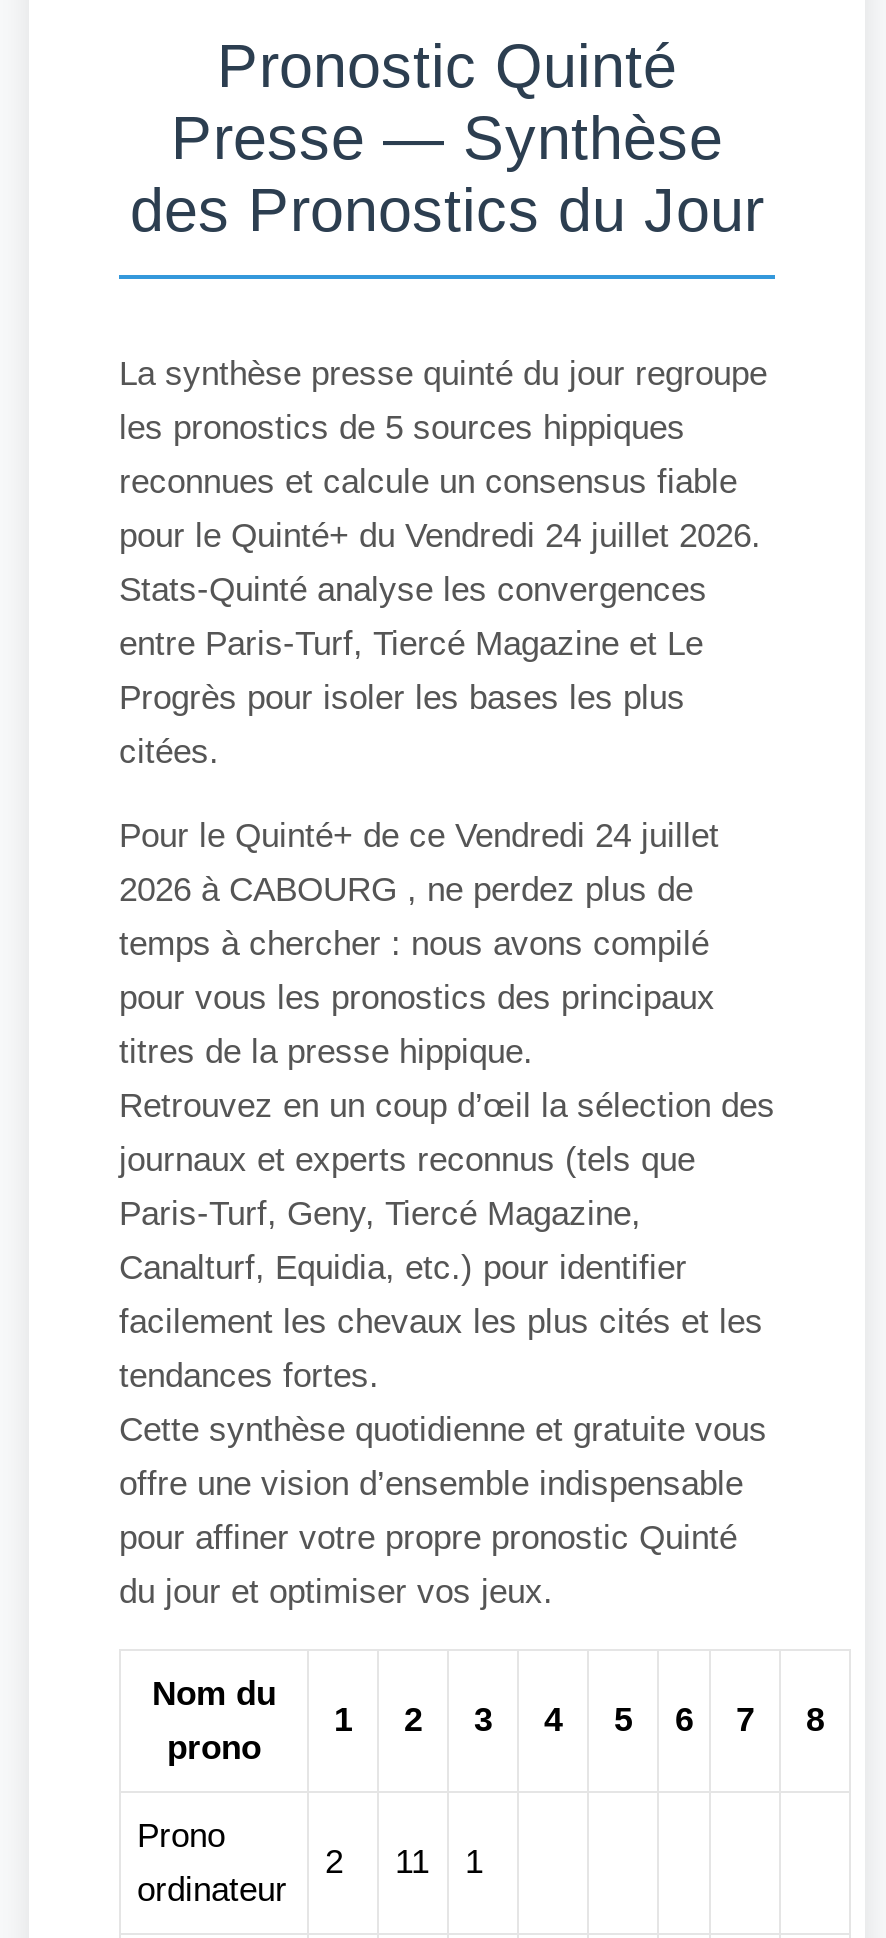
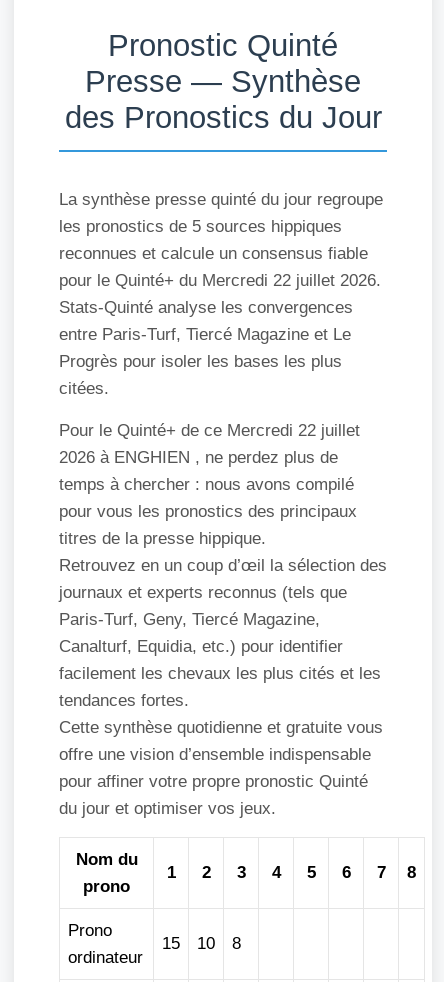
- pour le Quinté+ du Vendredi 24 juillet 2026.
+ pour le Quinté+ du Mercredi 22 juillet 2026.

- Pour le Quinté+ de ce Vendredi 24 juillet
+ Pour le Quinté+ de ce Mercredi 22 juillet

- 2026 à CABOURG , ne perdez plus de
+ 2026 à ENGHIEN , ne perdez plus de

- 2
+ 15

- 11
+ 10

- 1
+ 8
